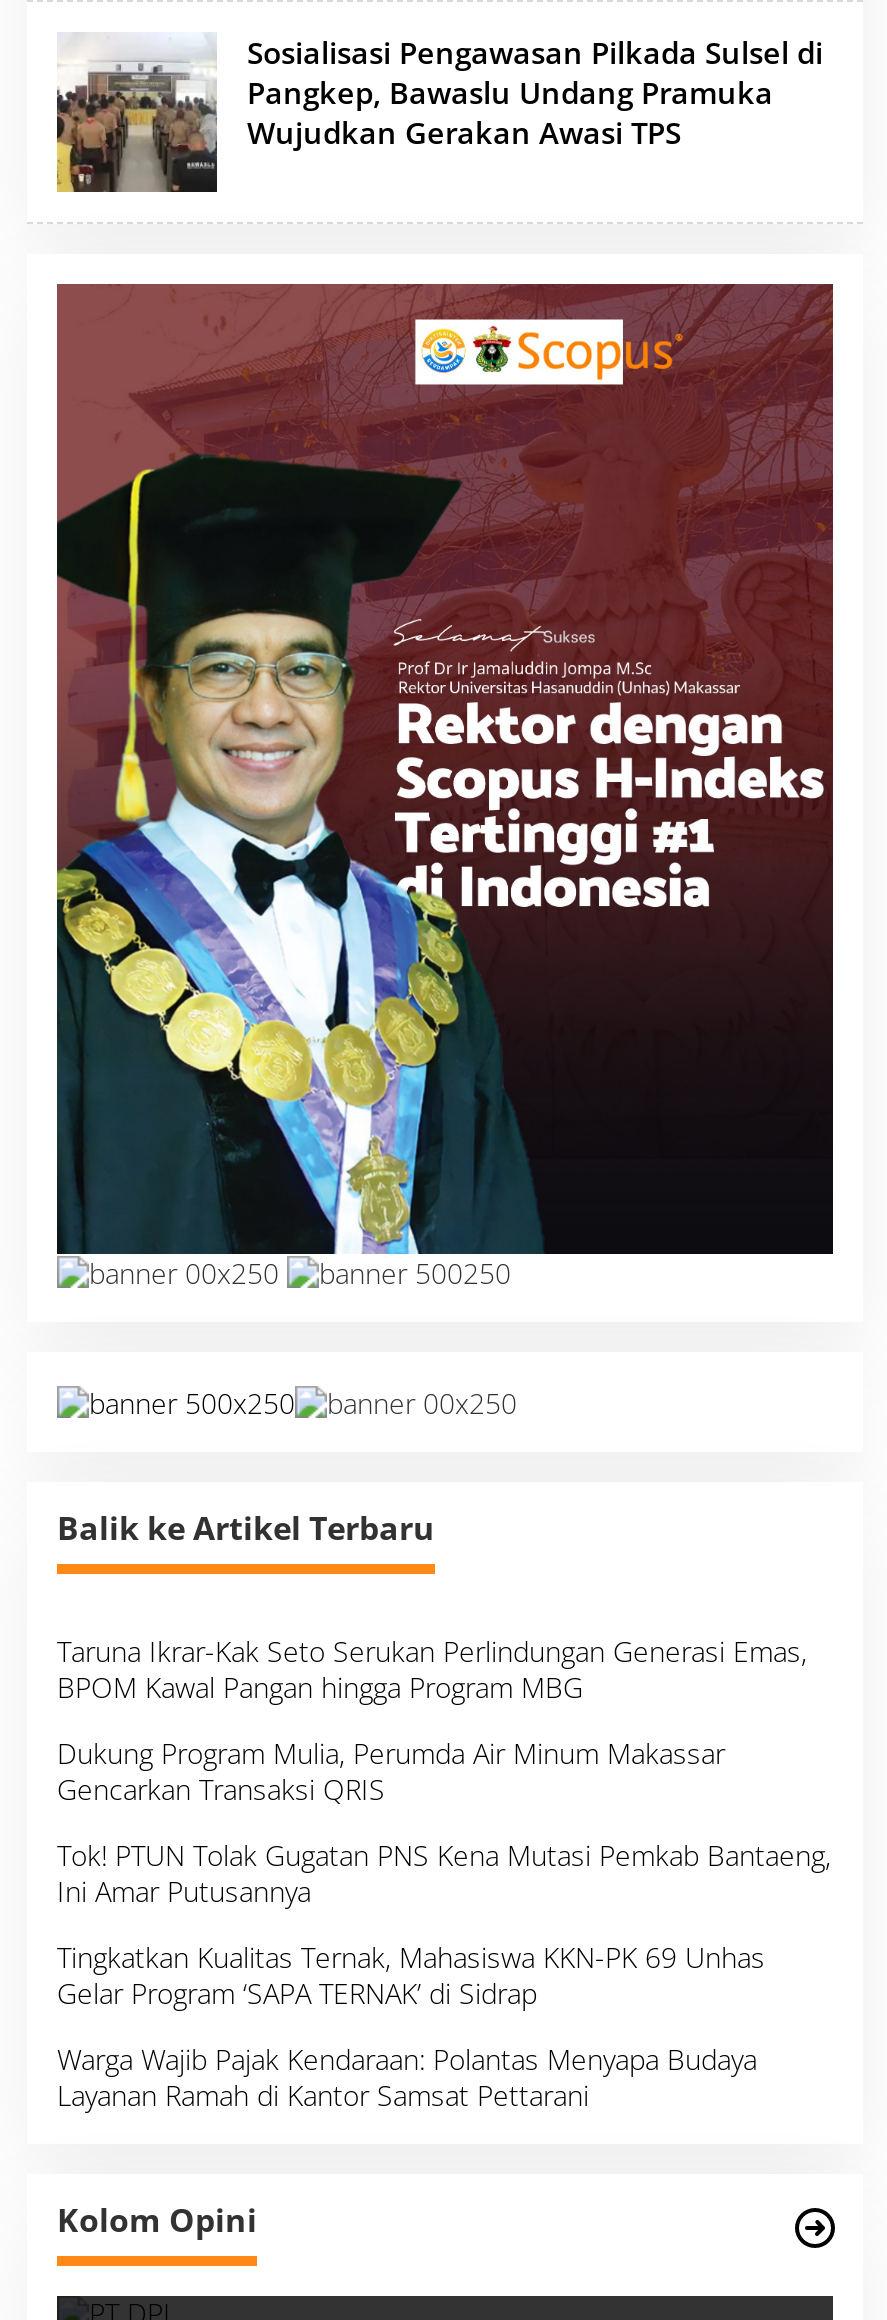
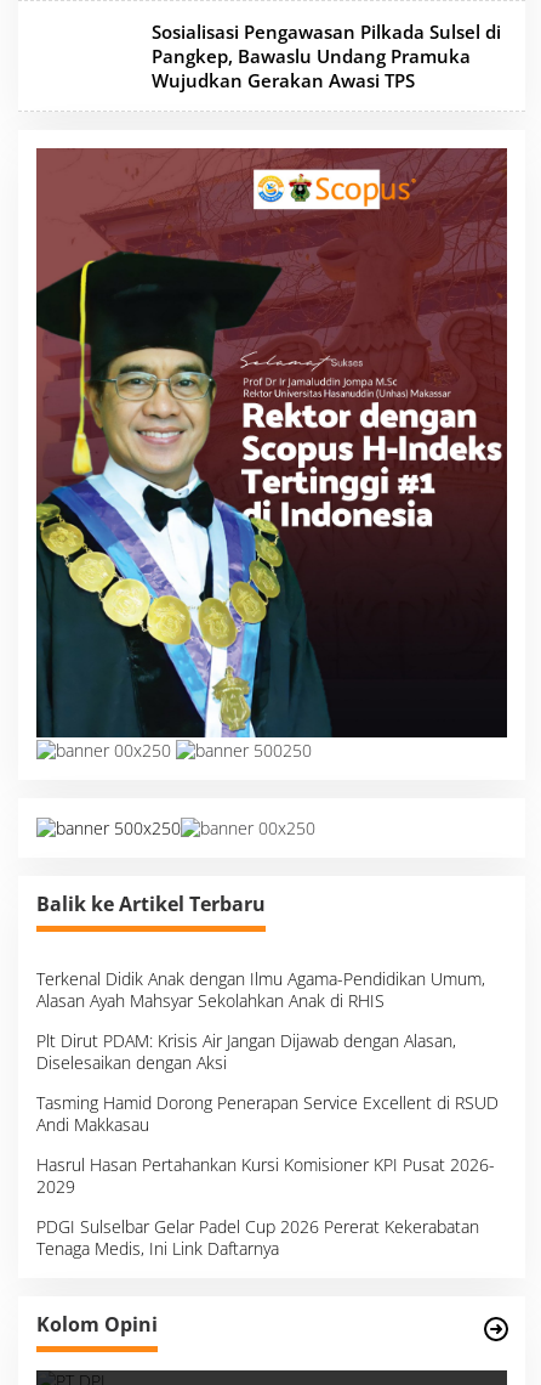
- [image]

- Taruna Ikrar-Kak Seto Serukan Perlindungan Generasi Emas,
- BPOM Kawal Pangan hingga Program MBG
+ Terkenal Didik Anak dengan Ilmu Agama-Pendidikan Umum,
+ Alasan Ayah Mahsyar Sekolahkan Anak di RHIS

- Dukung Program Mulia, Perumda Air Minum Makassar
- Gencarkan Transaksi QRIS
+ Plt Dirut PDAM: Krisis Air Jangan Dijawab dengan Alasan,
+ Diselesaikan dengan Aksi

- Tok! PTUN Tolak Gugatan PNS Kena Mutasi Pemkab Bantaeng,
- Ini Amar Putusannya
+ Tasming Hamid Dorong Penerapan Service Excellent di RSUD
+ Andi Makkasau

- Tingkatkan Kualitas Ternak, Mahasiswa KKN-PK 69 Unhas
- Gelar Program ‘SAPA TERNAK’ di Sidrap
+ Hasrul Hasan Pertahankan Kursi Komisioner KPI Pusat 2026-
+ 2029

- Warga Wajib Pajak Kendaraan: Polantas Menyapa Budaya
- Layanan Ramah di Kantor Samsat Pettarani
+ PDGI Sulselbar Gelar Padel Cup 2026 Pererat Kekerabatan
+ Tenaga Medis, Ini Link Daftarnya
